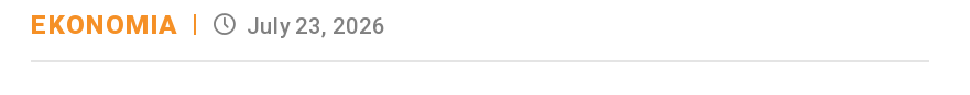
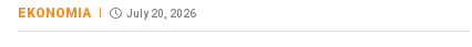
- July 23, 2026
+ July 20, 2026
